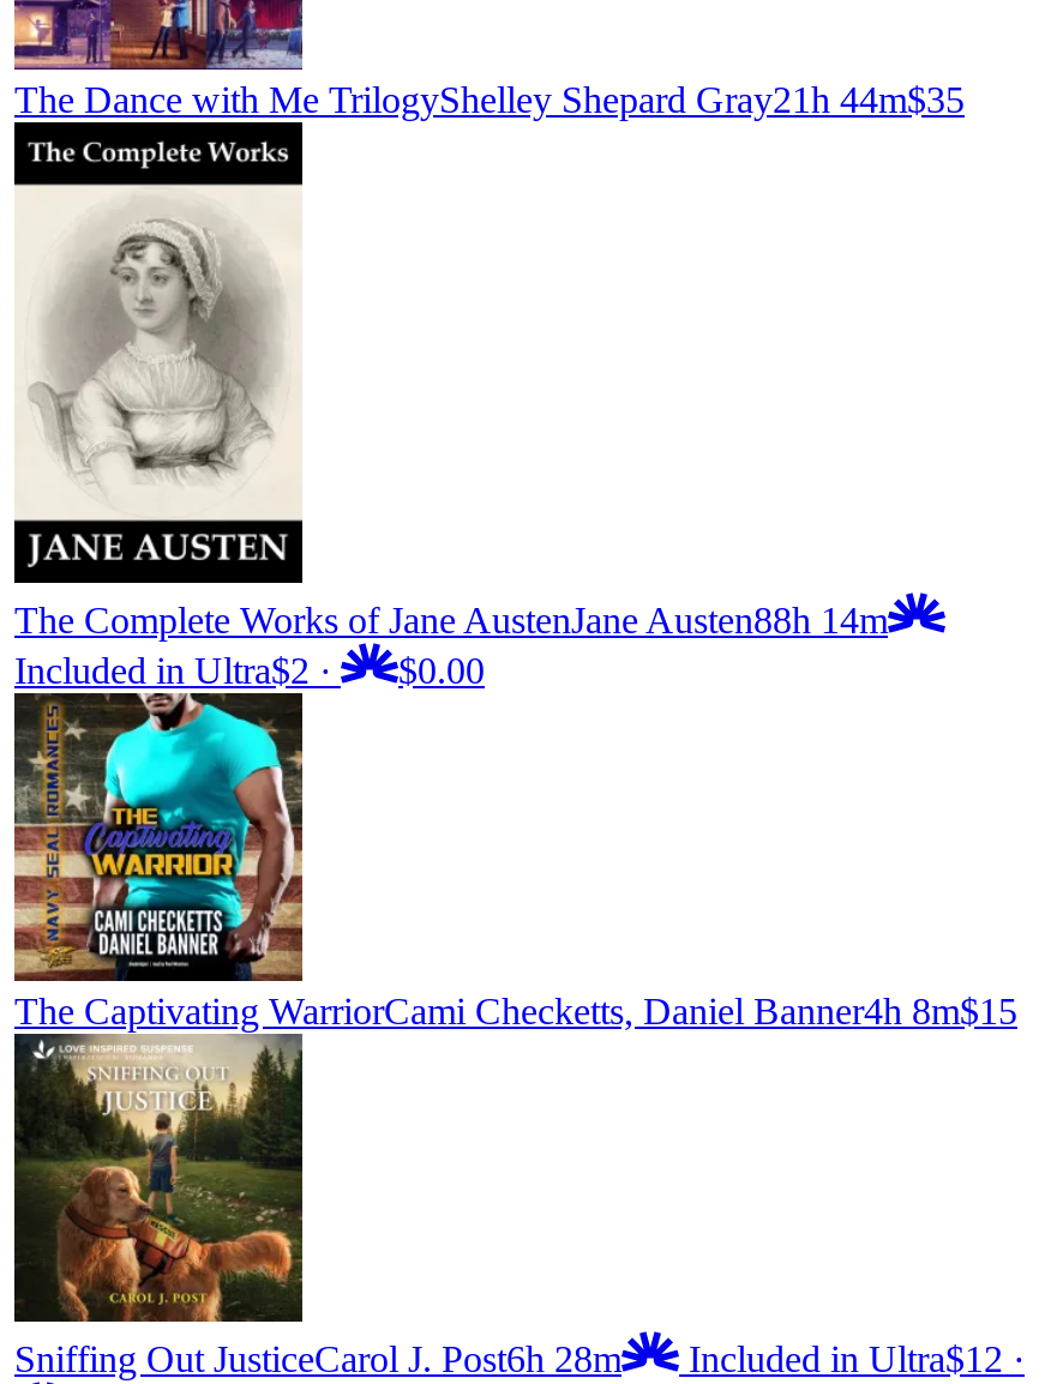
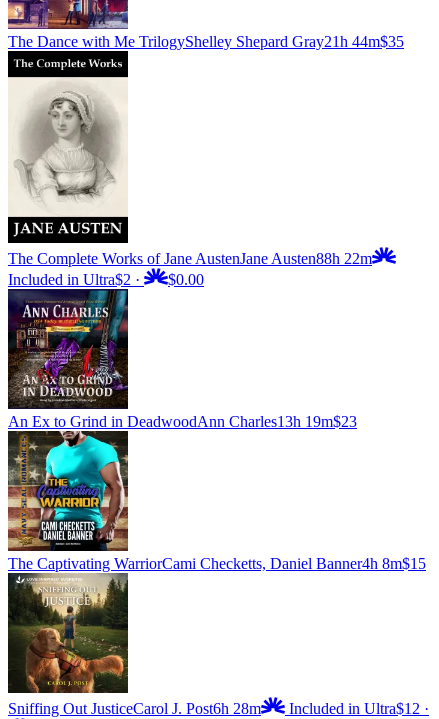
- The Complete Works of Jane AustenJane Austen88h 14m
+ The Complete Works of Jane AustenJane Austen88h 22m

+ [image]
+ An Ex to Grind in DeadwoodAnn Charles13h 19m$23
